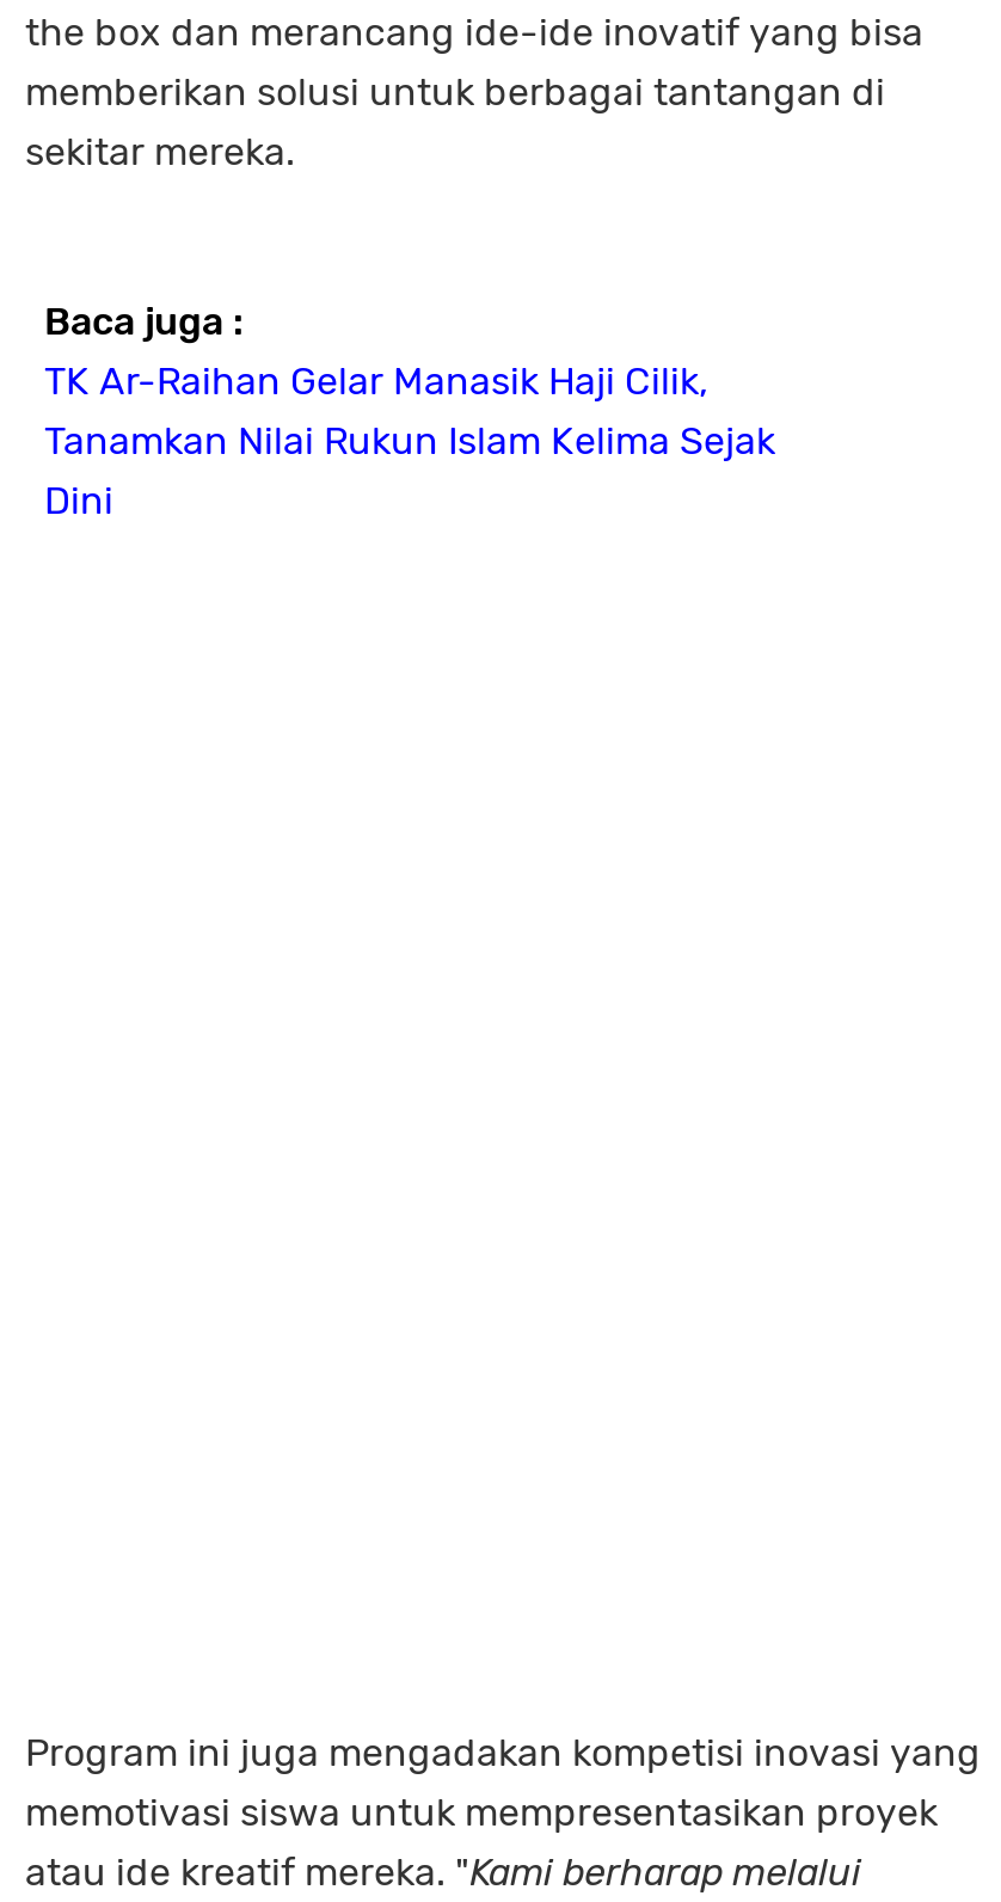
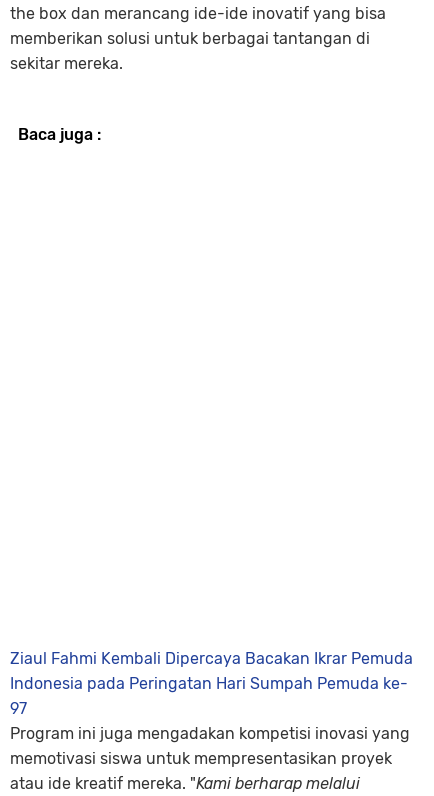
- TK Ar-Raihan Gelar Manasik Haji Cilik,
- Tanamkan Nilai Rukun Islam Kelima Sejak
- Dini
+ Ziaul Fahmi Kembali Dipercaya Bacakan Ikrar Pemuda
+ Indonesia pada Peringatan Hari Sumpah Pemuda ke-
+ 97
